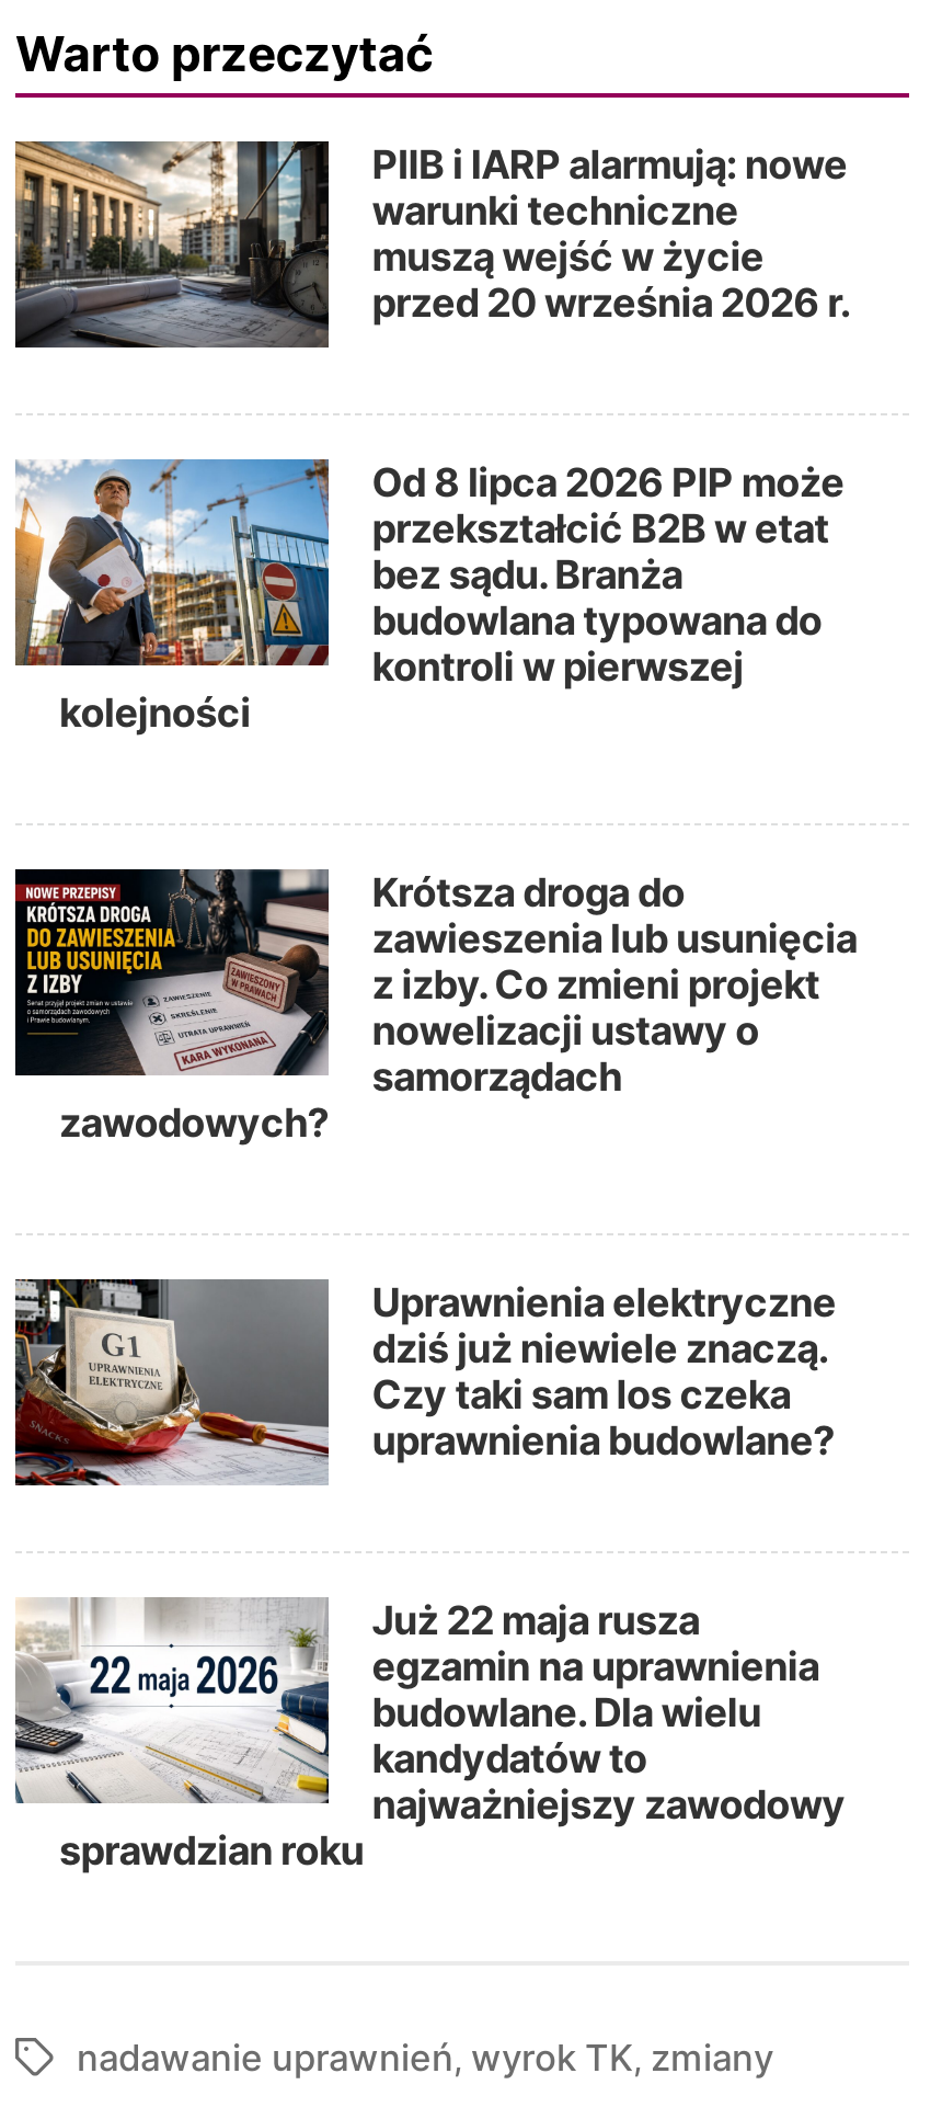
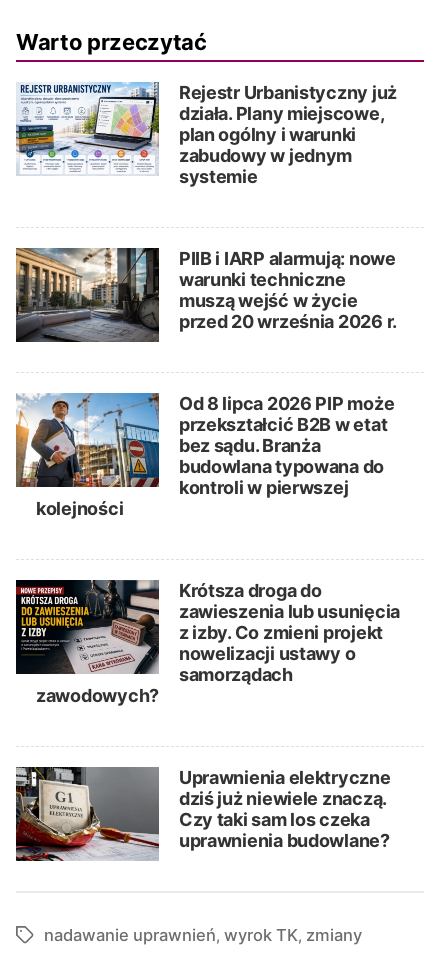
+ [image]
+ Rejestr Urbanistyczny już
+ działa. Plany miejscowe,
+ plan ogólny i warunki
+ zabudowy w jednym
+ systemie

moved down: [image] | PIIB i IARP alarmują: nowe | warunki techniczne | ... | Czy taki sam los czeka | uprawnienia budowlane?

- [image]
- Już 22 maja rusza
- egzamin na uprawnienia
- budowlane. Dla wielu
- kandydatów to
- najważniejszy zawodowy
- sprawdzian roku
